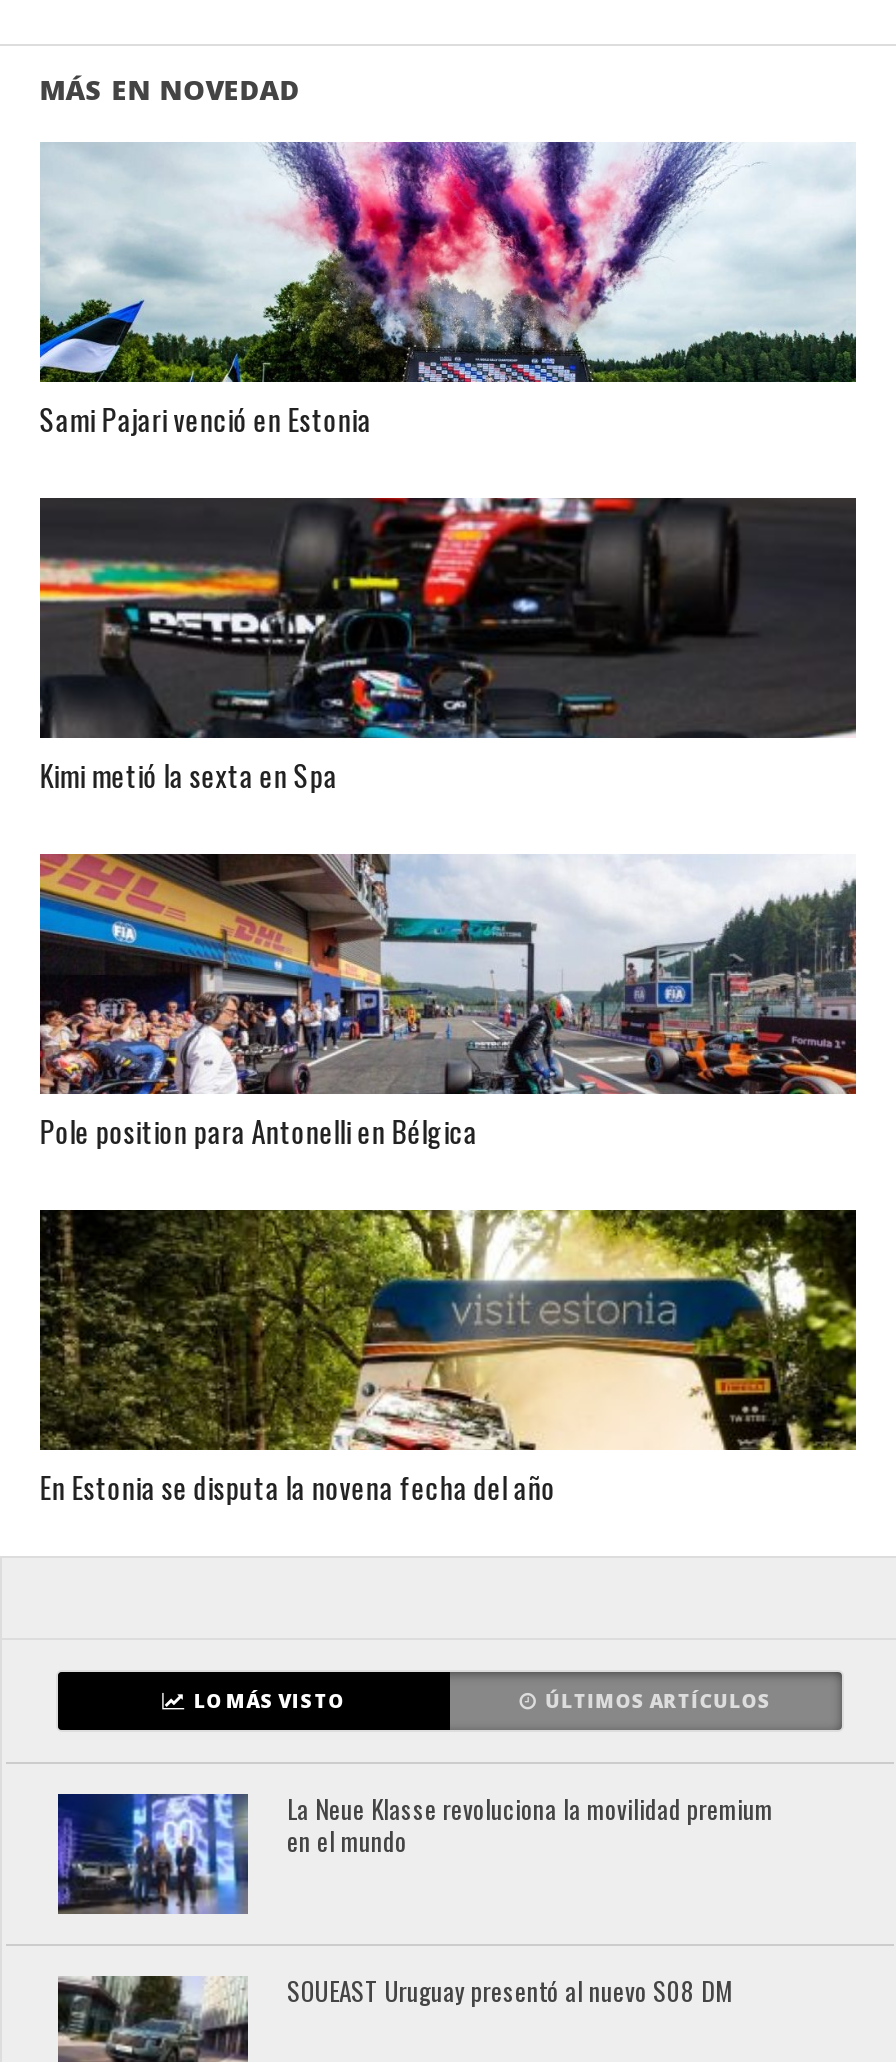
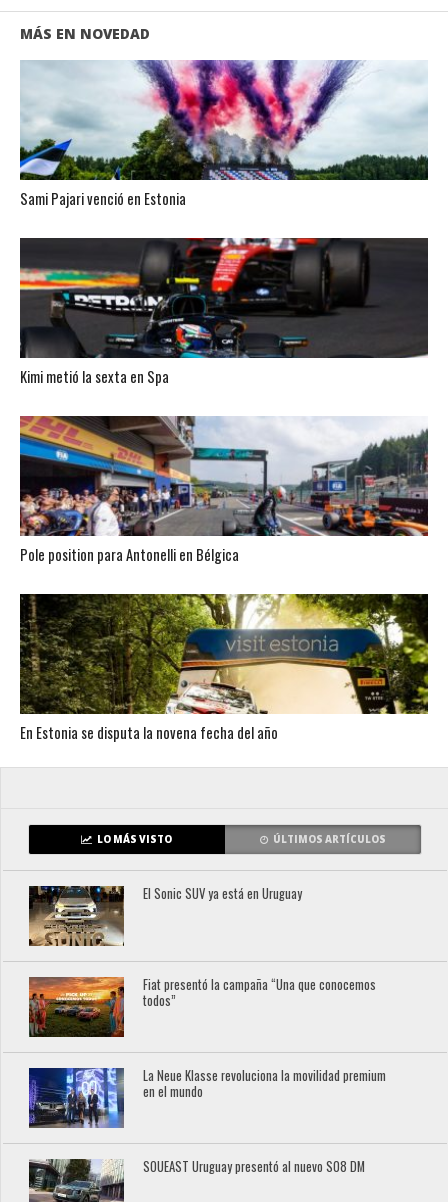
+ [image]
+ El Sonic SUV ya está en Uruguay

+ [image]
+ Fiat presentó la campaña “Una que conocemos
+ todos”
